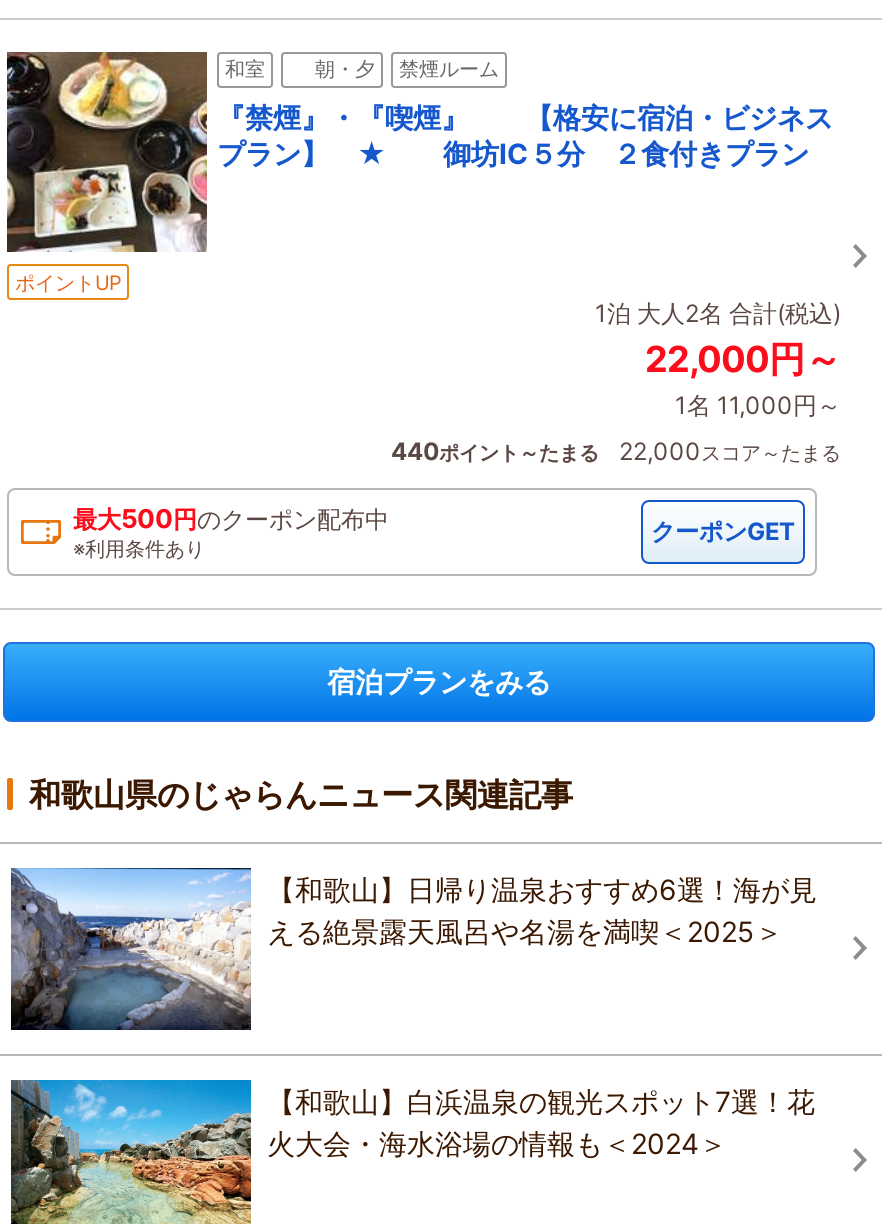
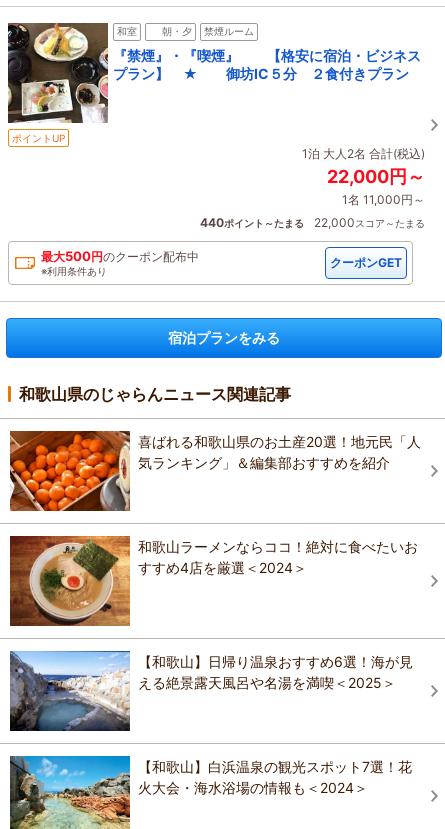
+ [image]
+ 喜ばれる和歌山県のお土産20選！地元民「人
+ 気ランキング」＆編集部おすすめを紹介

+ [image]
+ 和歌山ラーメンならココ！絶対に食べたいお
+ すすめ4店を厳選＜2024＞
